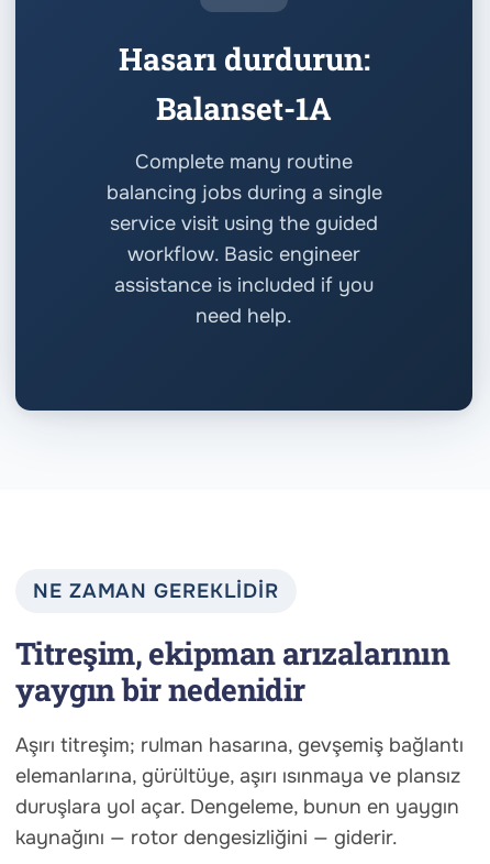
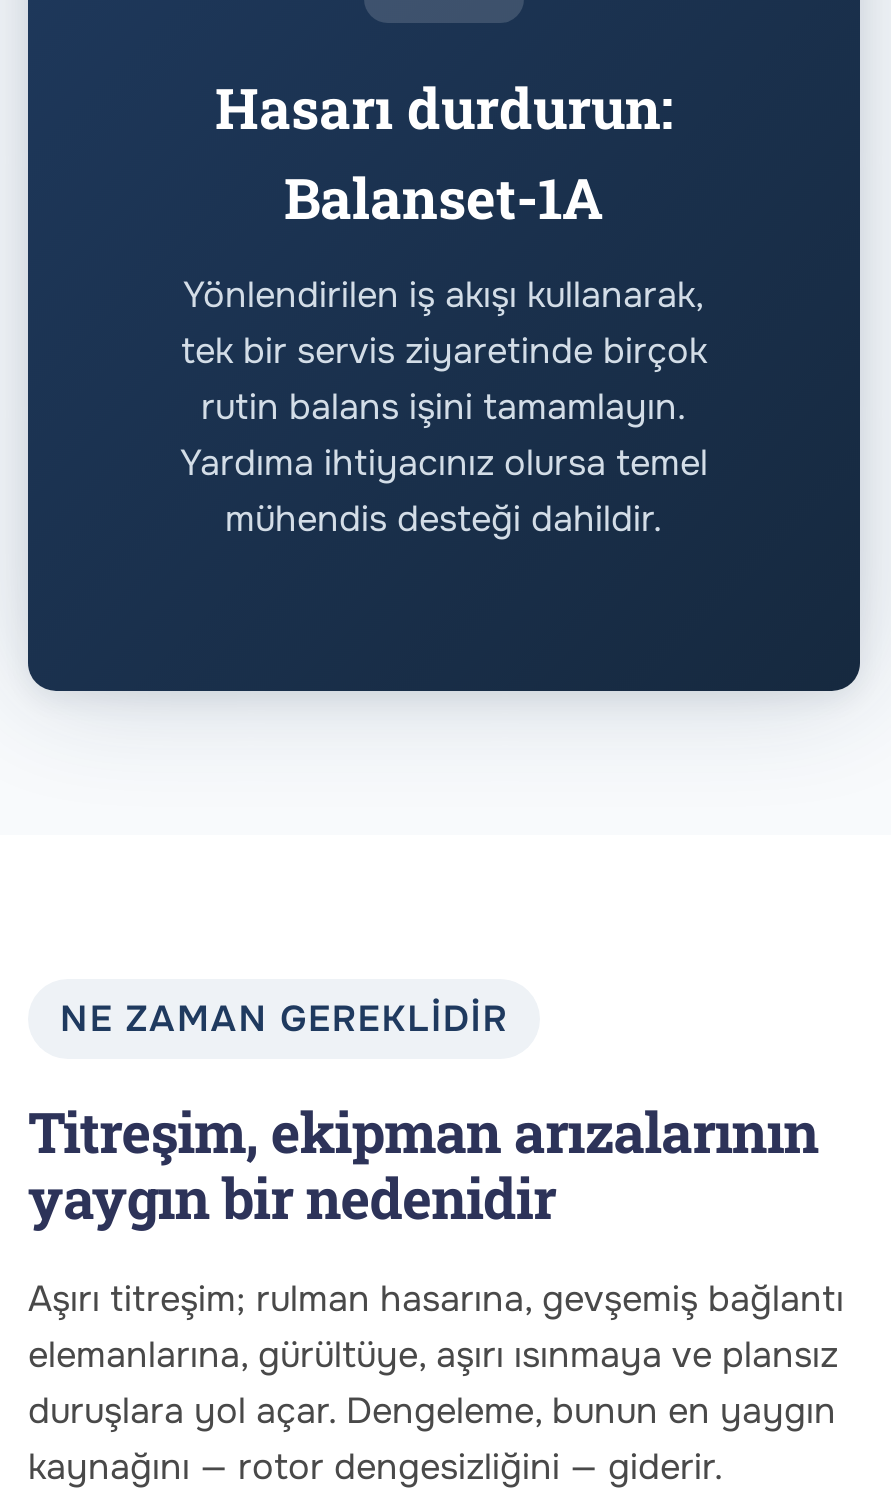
- Complete many routine
- balancing jobs during a single
- service visit using the guided
- workflow. Basic engineer
- assistance is included if you
- need help.
+ Yönlendirilen iş akışı kullanarak,
+ tek bir servis ziyaretinde birçok
+ rutin balans işini tamamlayın.
+ Yardıma ihtiyacınız olursa temel
+ mühendis desteği dahildir.
